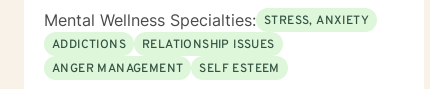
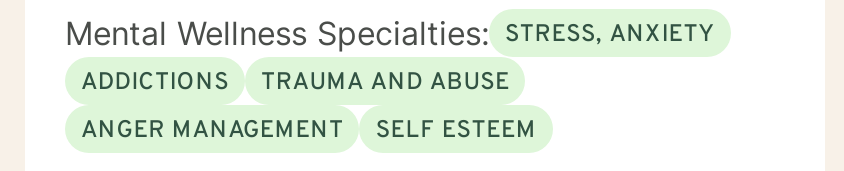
- RELATIONSHIP ISSUES
+ TRAUMA AND ABUSE
